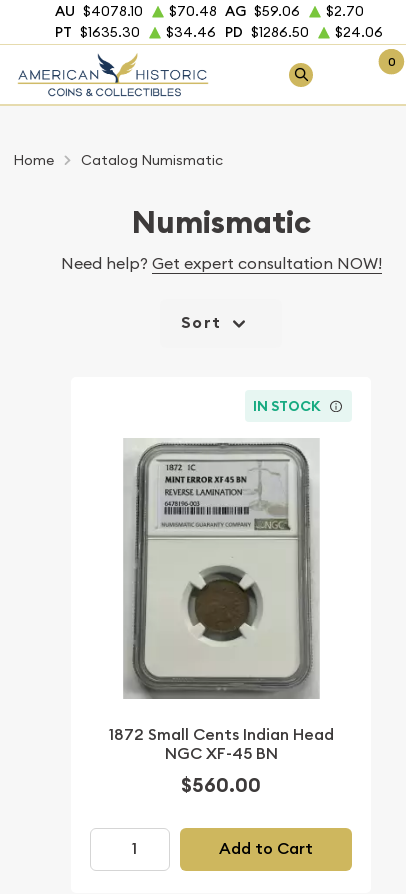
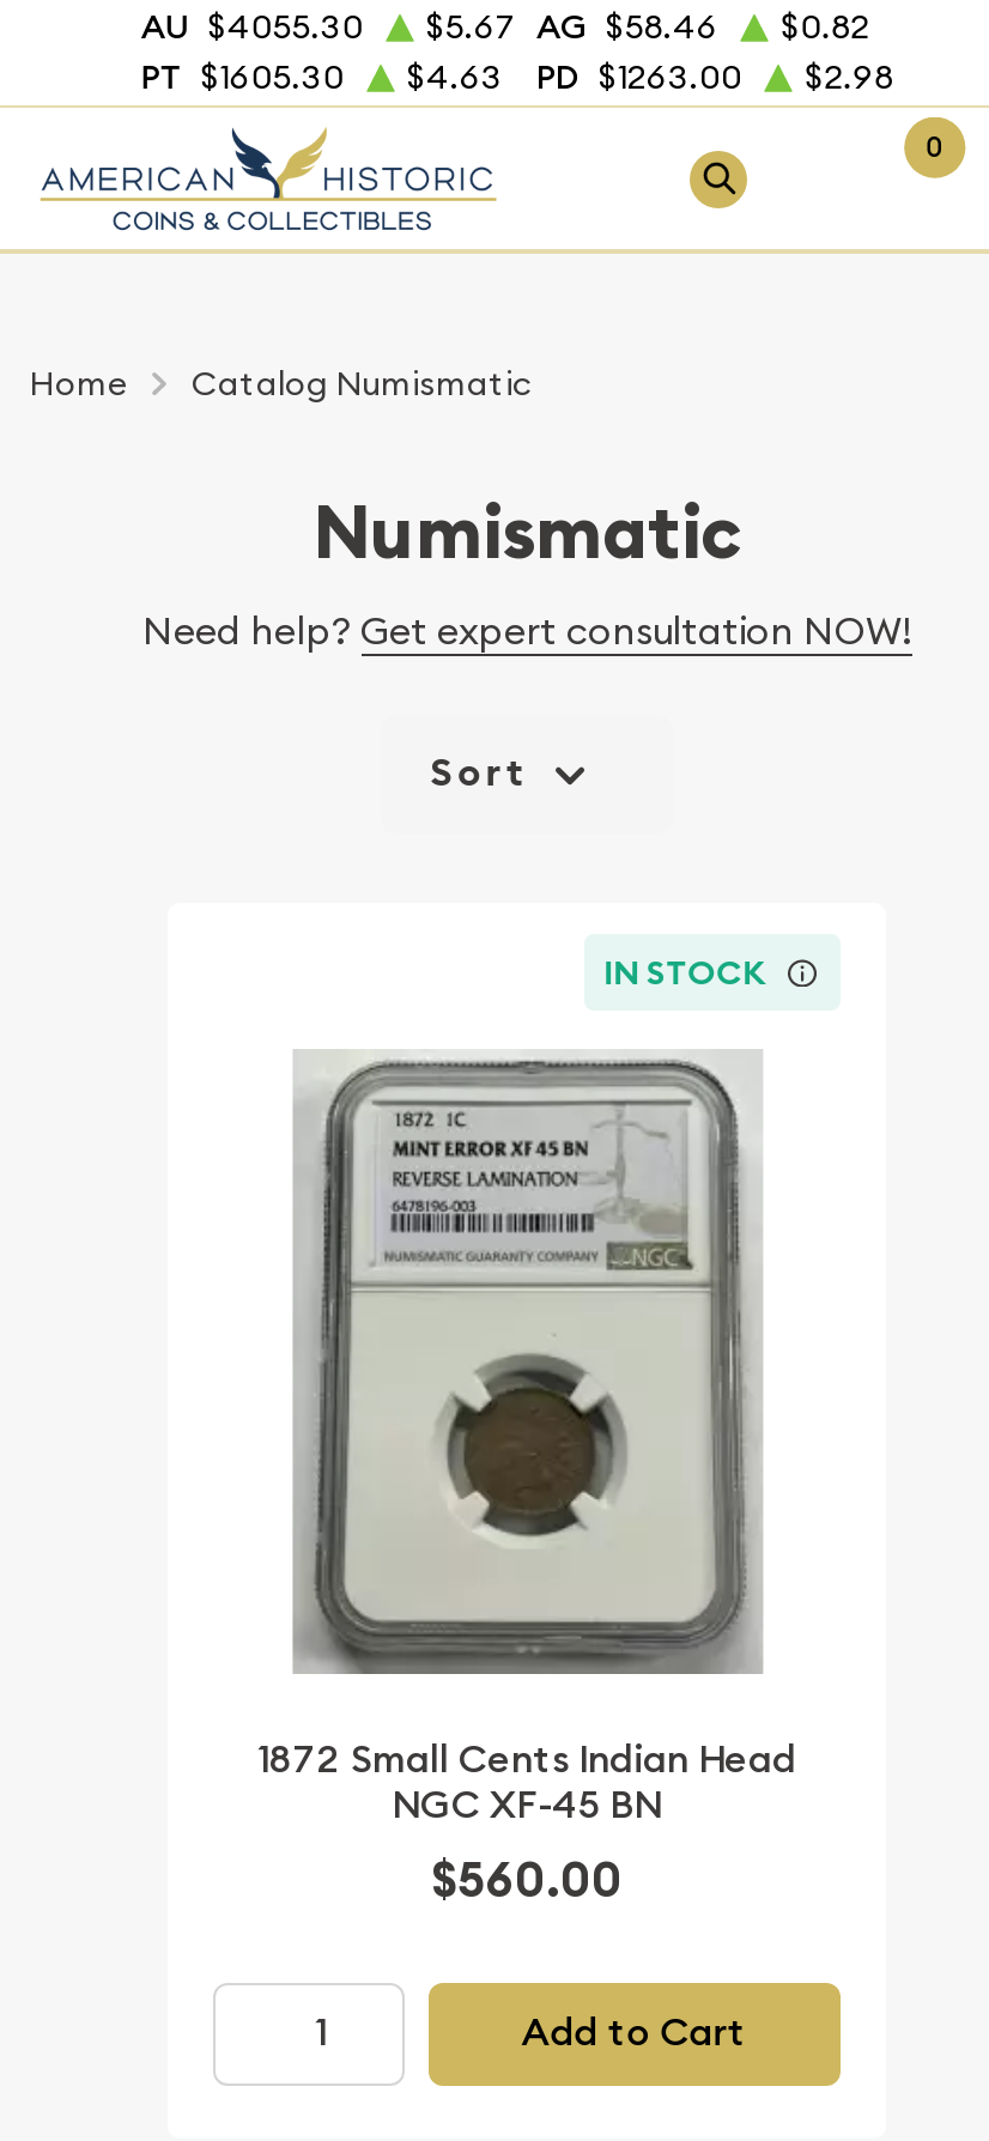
- AU $4078.10
- $70.48 AG $59.06
- $2.70
- PT $1635.30
- $34.46 PD $1286.50
- $24.06
+ AU $4055.30
+ $5.67 AG $58.46
+ $0.82
+ PT $1605.30
+ $4.63
+ PD $1263.00
+ $2.98
